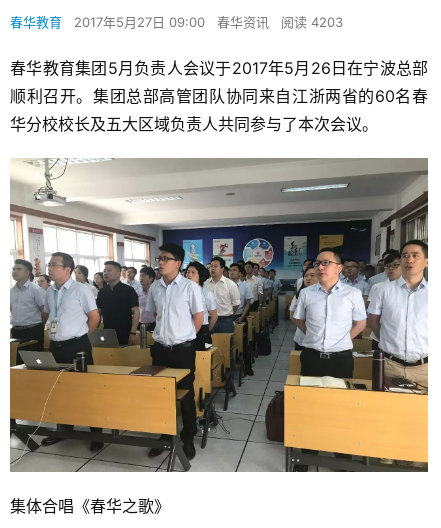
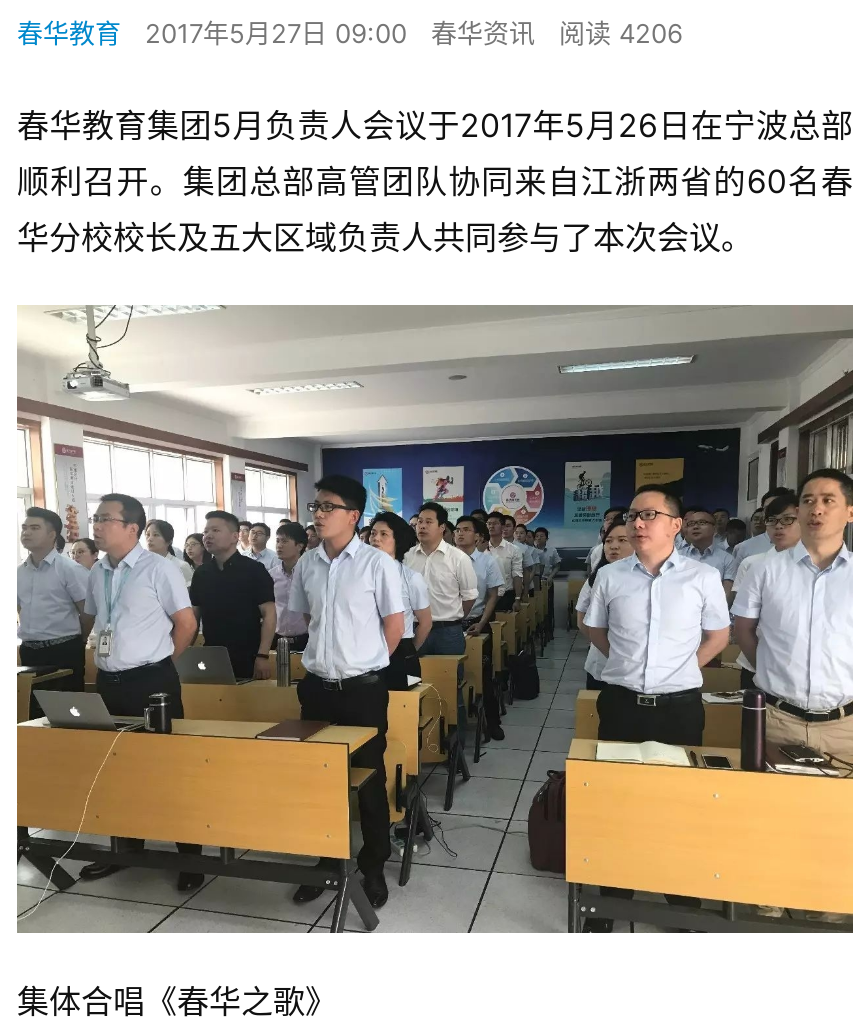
- 春华教育 2017年5月27日 09:00 春华资讯 阅读 4203
+ 春华教育 2017年5月27日 09:00 春华资讯 阅读 4206
